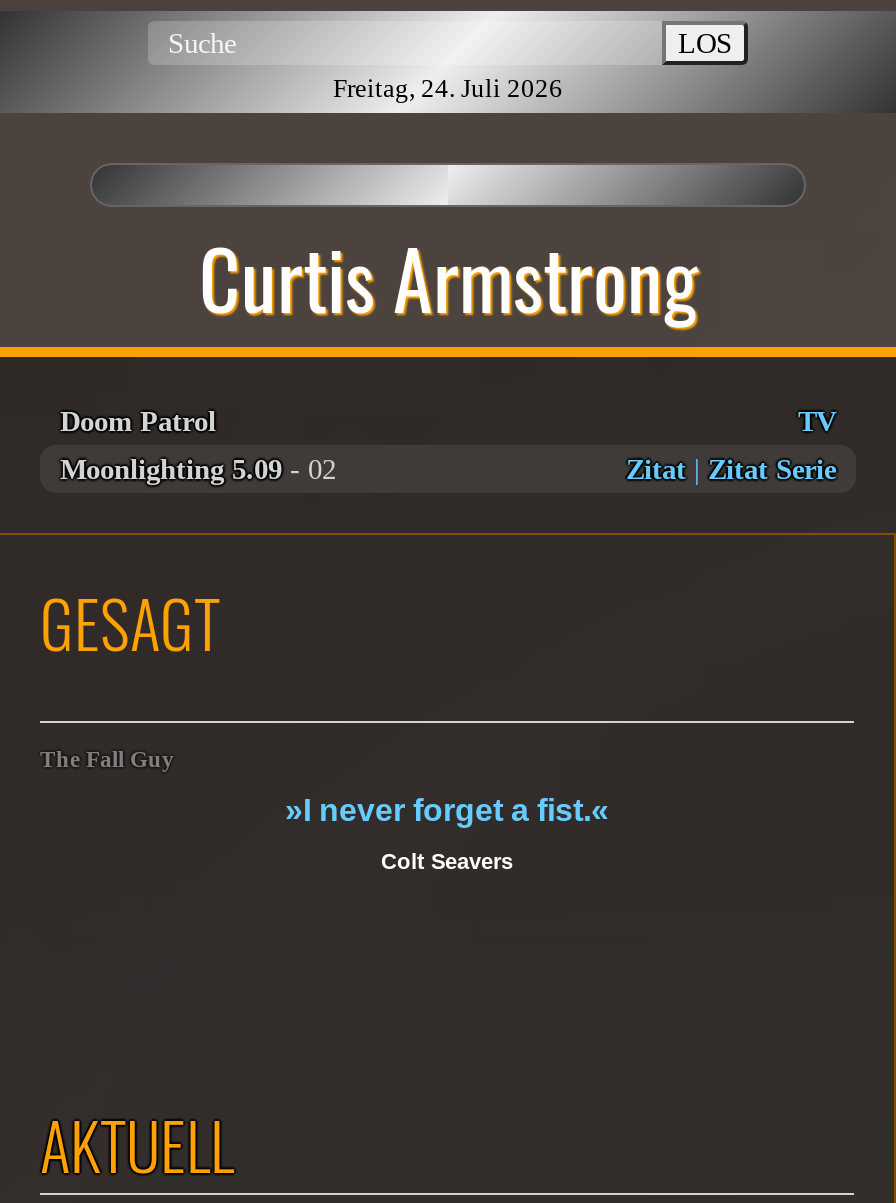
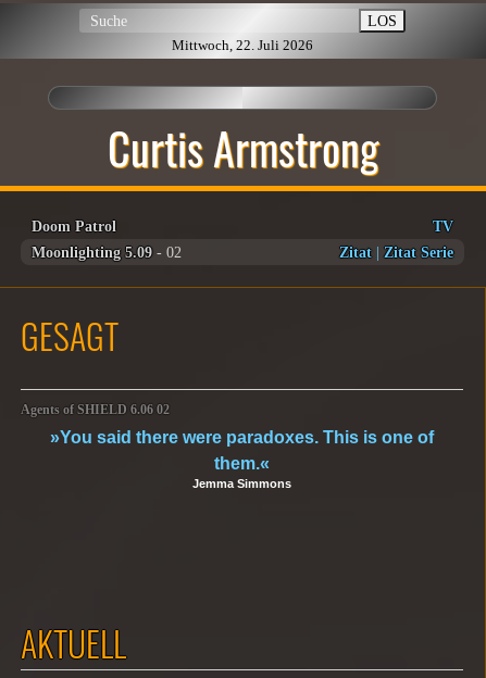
- Freitag, 24. Juli 2026
+ Mittwoch, 22. Juli 2026

- The Fall Guy
- »I never forget a fist.«
- Colt Seavers
+ Agents of SHIELD 6.06 02
+ »You said there were paradoxes. This is one of
+ them.«
+ Jemma Simmons
